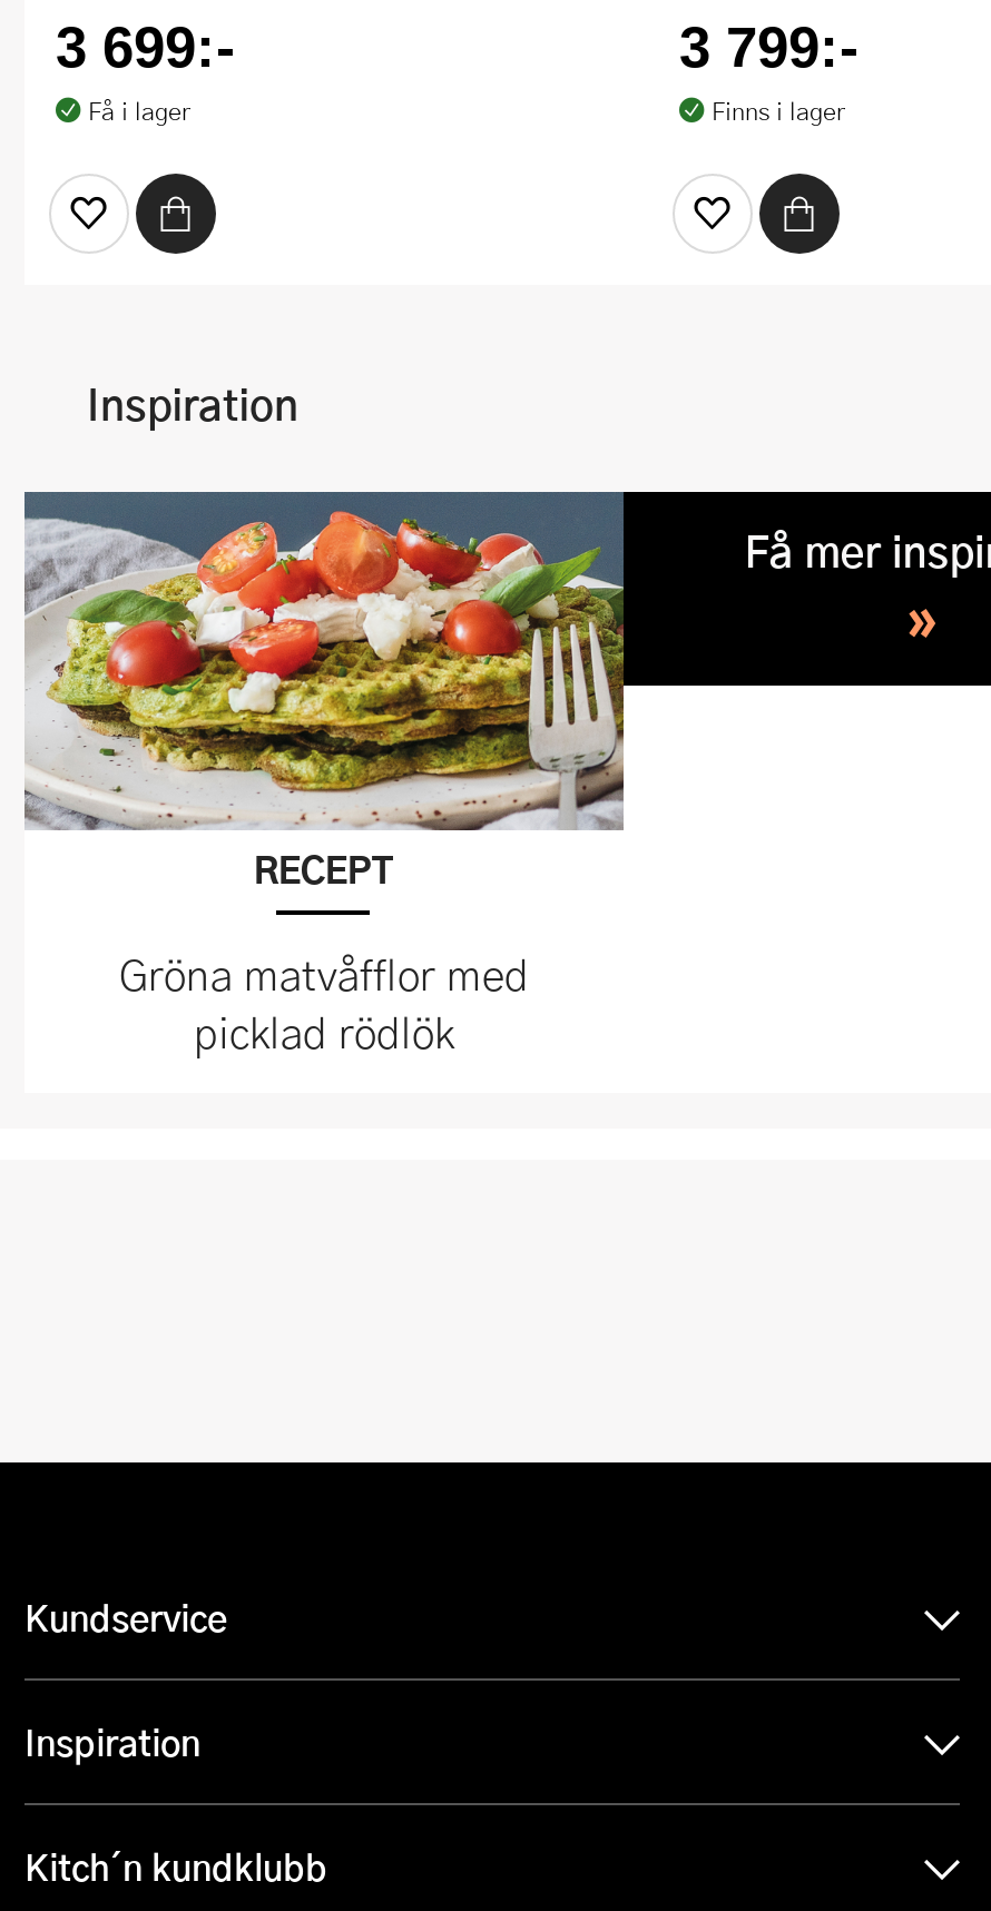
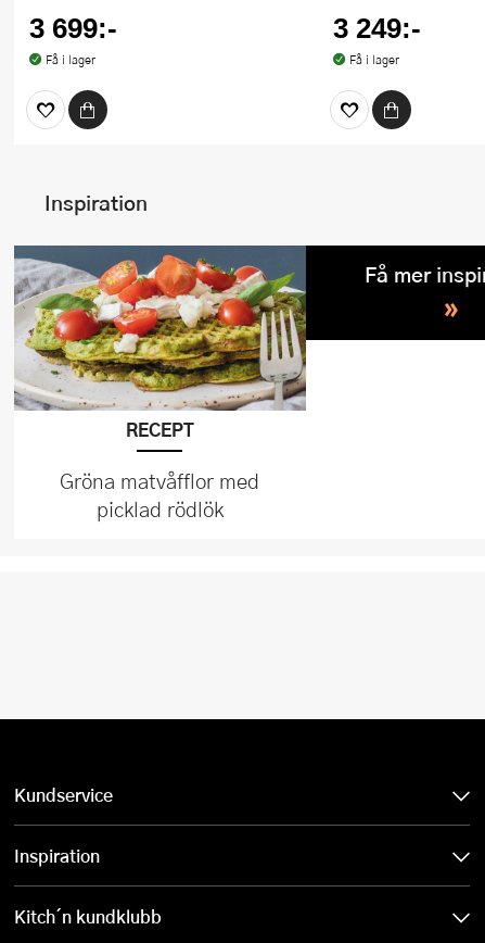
- 3 799:-
- Finns i lager
+ 3 249:-
+ Få i lager
